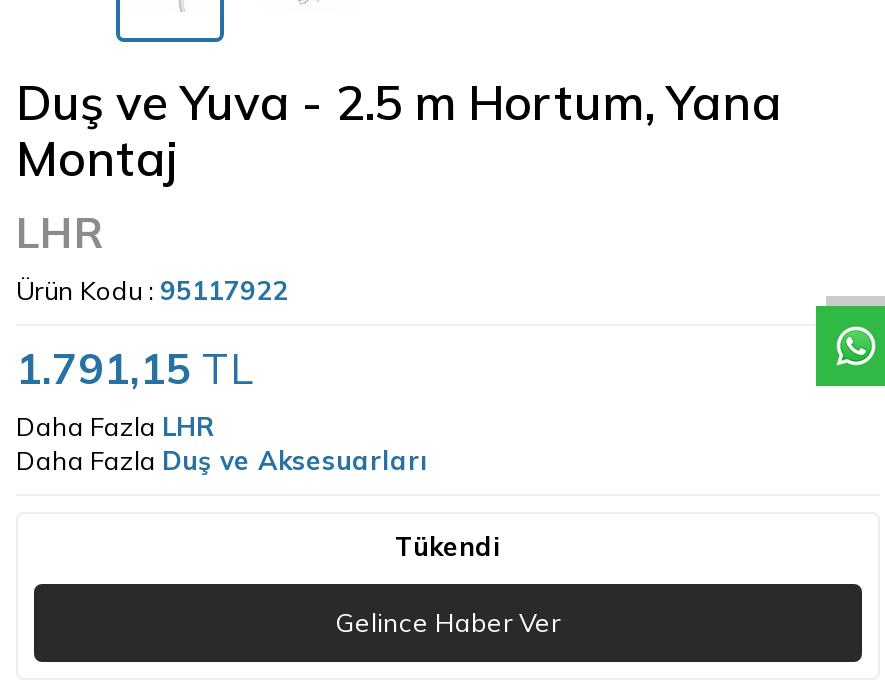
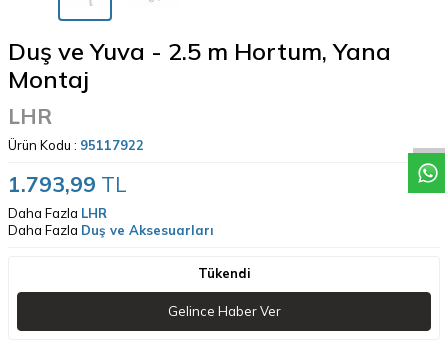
- 1.791,15 TL
+ 1.793,99 TL
